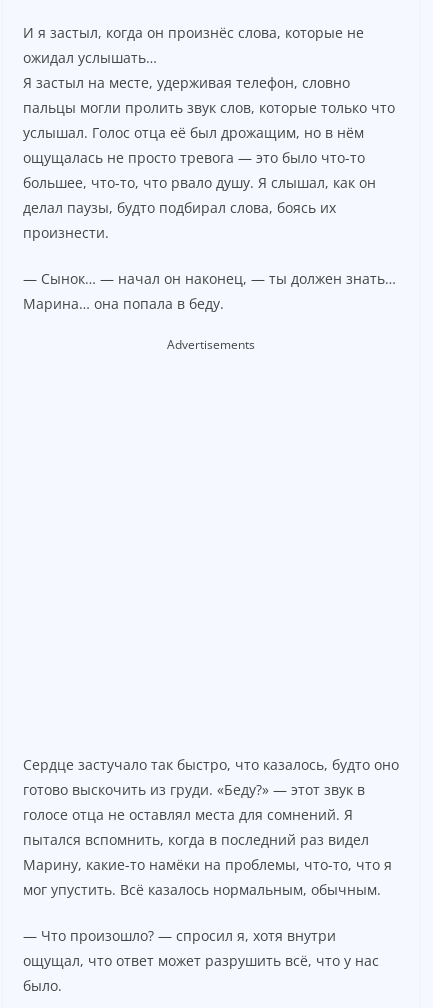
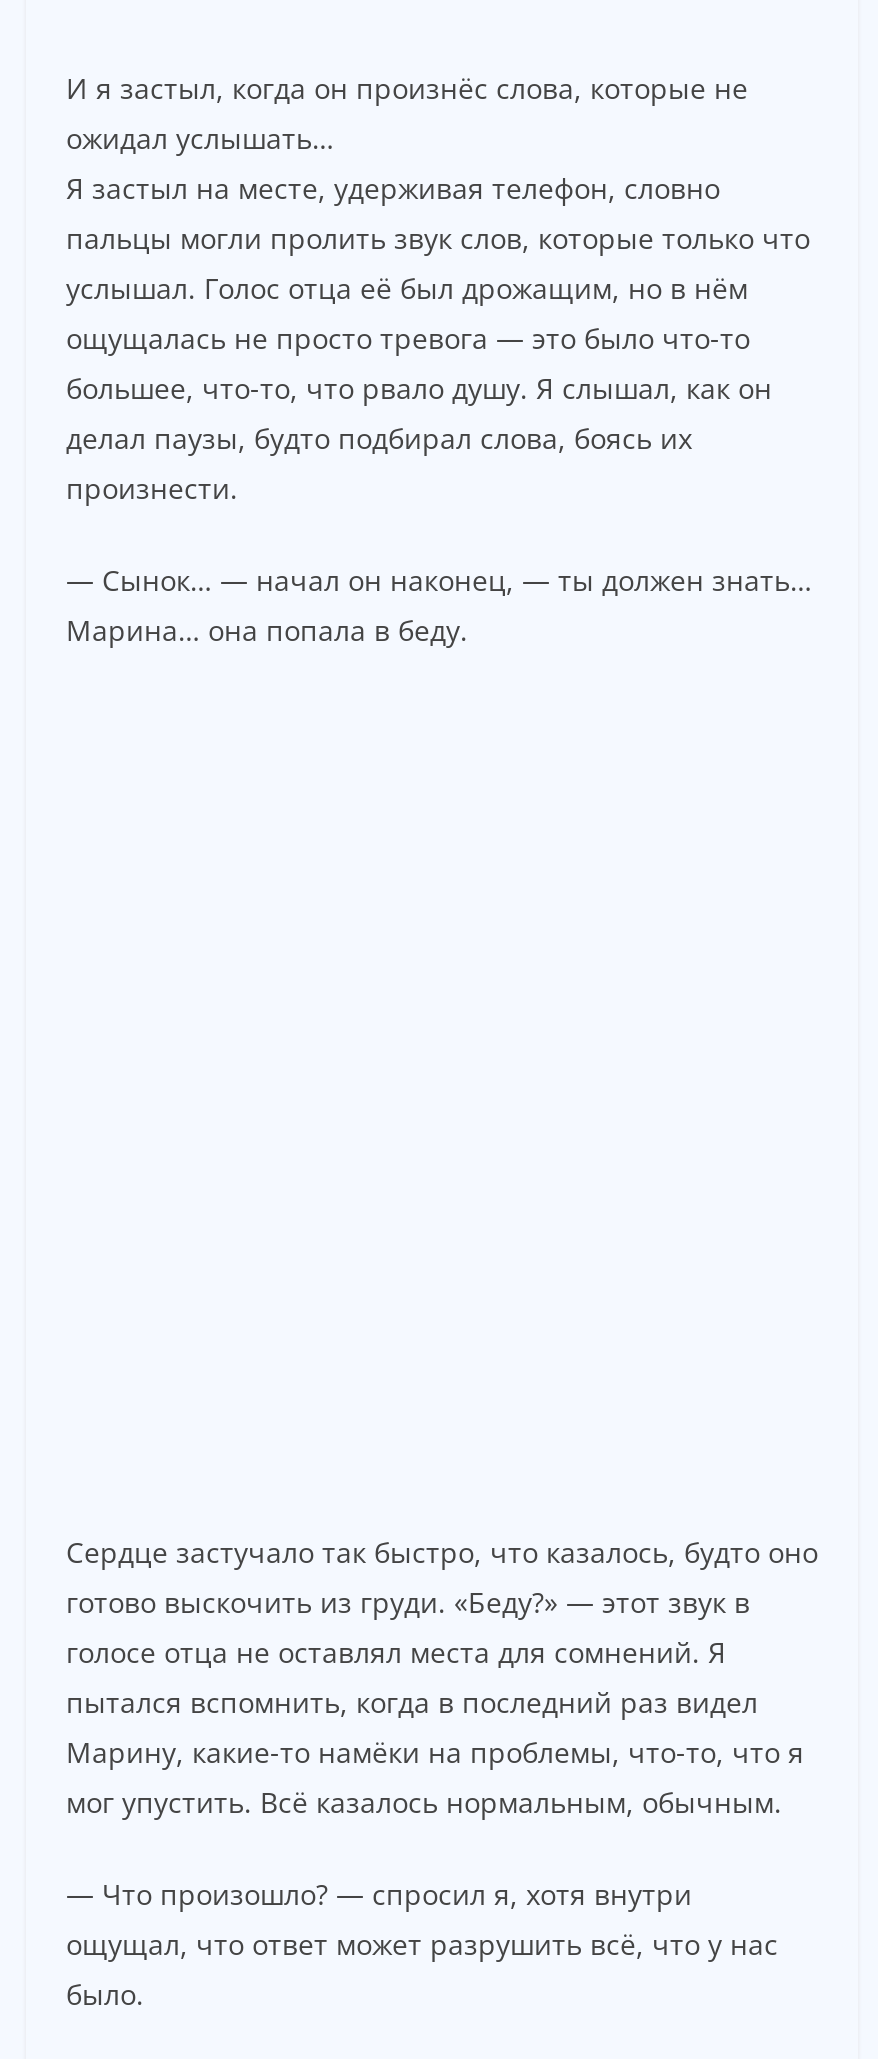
- Advertisements
